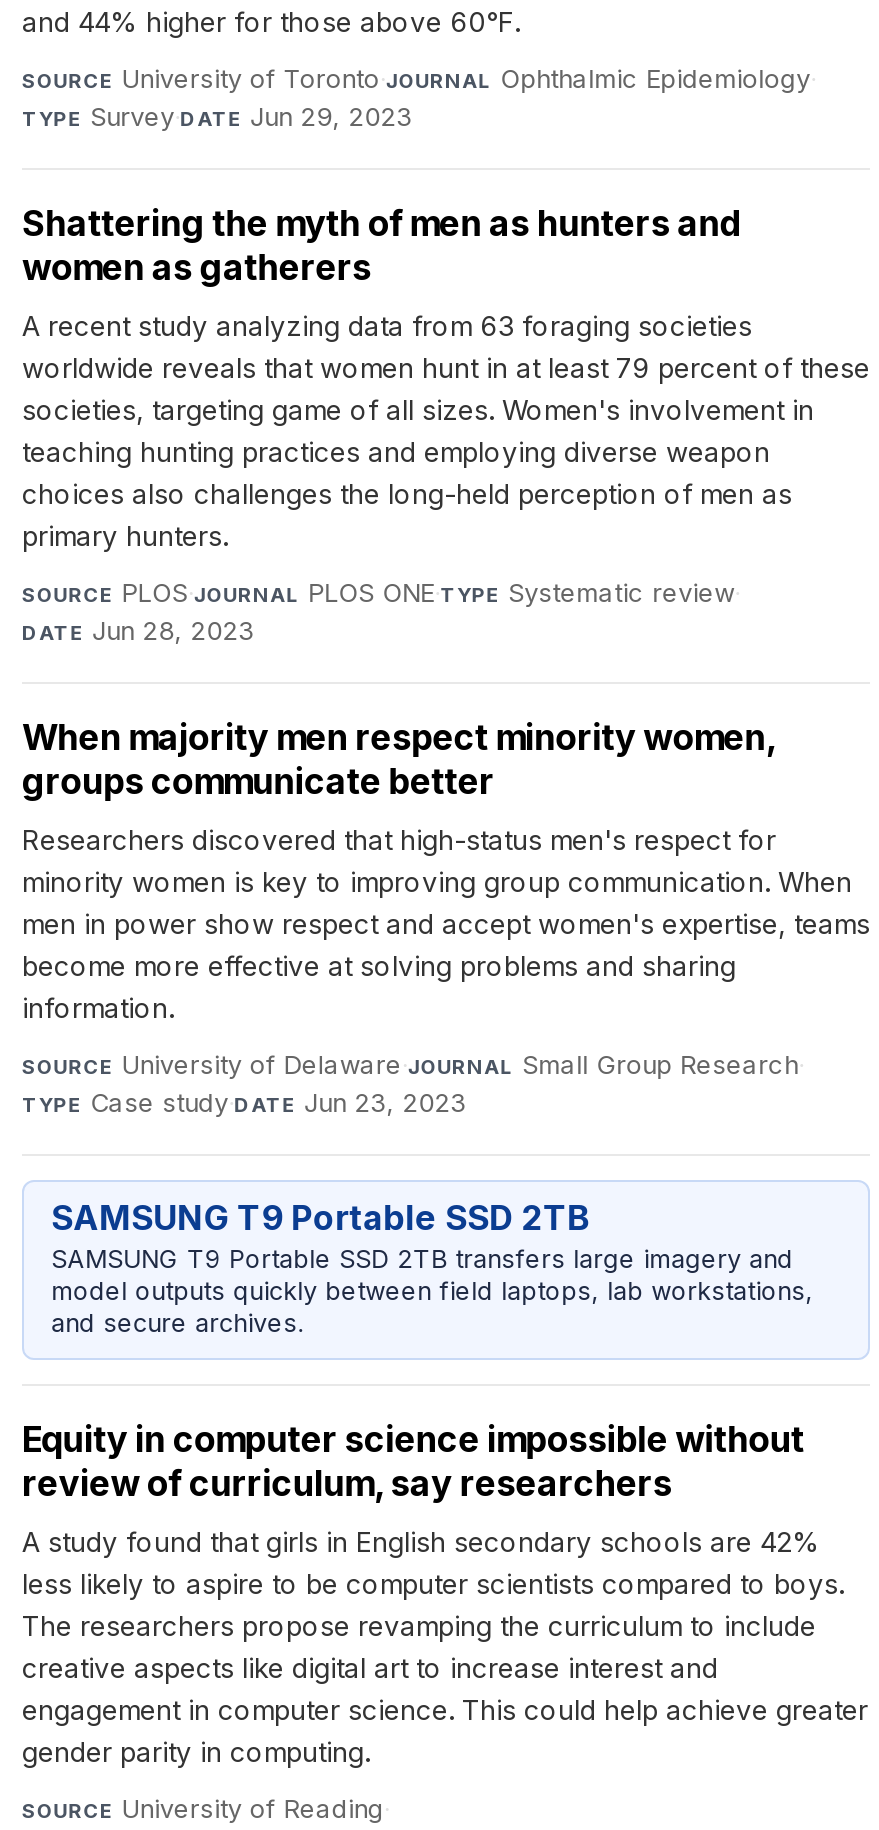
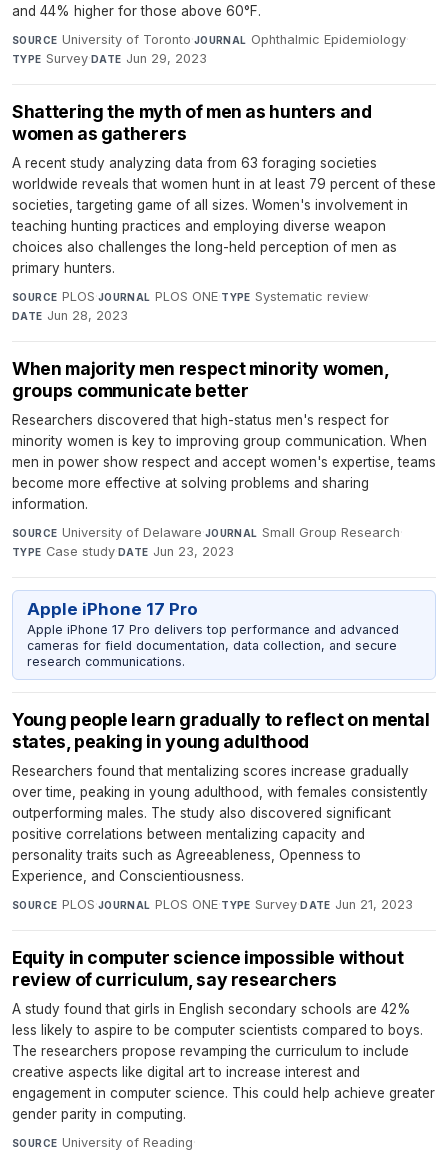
- SAMSUNG T9 Portable SSD 2TB
- SAMSUNG T9 Portable SSD 2TB transfers large imagery and
- model outputs quickly between field laptops, lab workstations,
- and secure archives.
+ Apple iPhone 17 Pro
+ Apple iPhone 17 Pro delivers top performance and advanced
+ cameras for field documentation, data collection, and secure
+ research communications.
+ Young people learn gradually to reflect on mental
+ states, peaking in young adulthood
+ Researchers found that mentalizing scores increase gradually
+ over time, peaking in young adulthood, with females consistently
+ outperforming males. The study also discovered significant
+ positive correlations between mentalizing capacity and
+ personality traits such as Agreeableness, Openness to
+ Experience, and Conscientiousness.
+ SOURCE PLOS · JOURNAL PLOS ONE · TYPE Survey · DATE Jun 21, 2023
